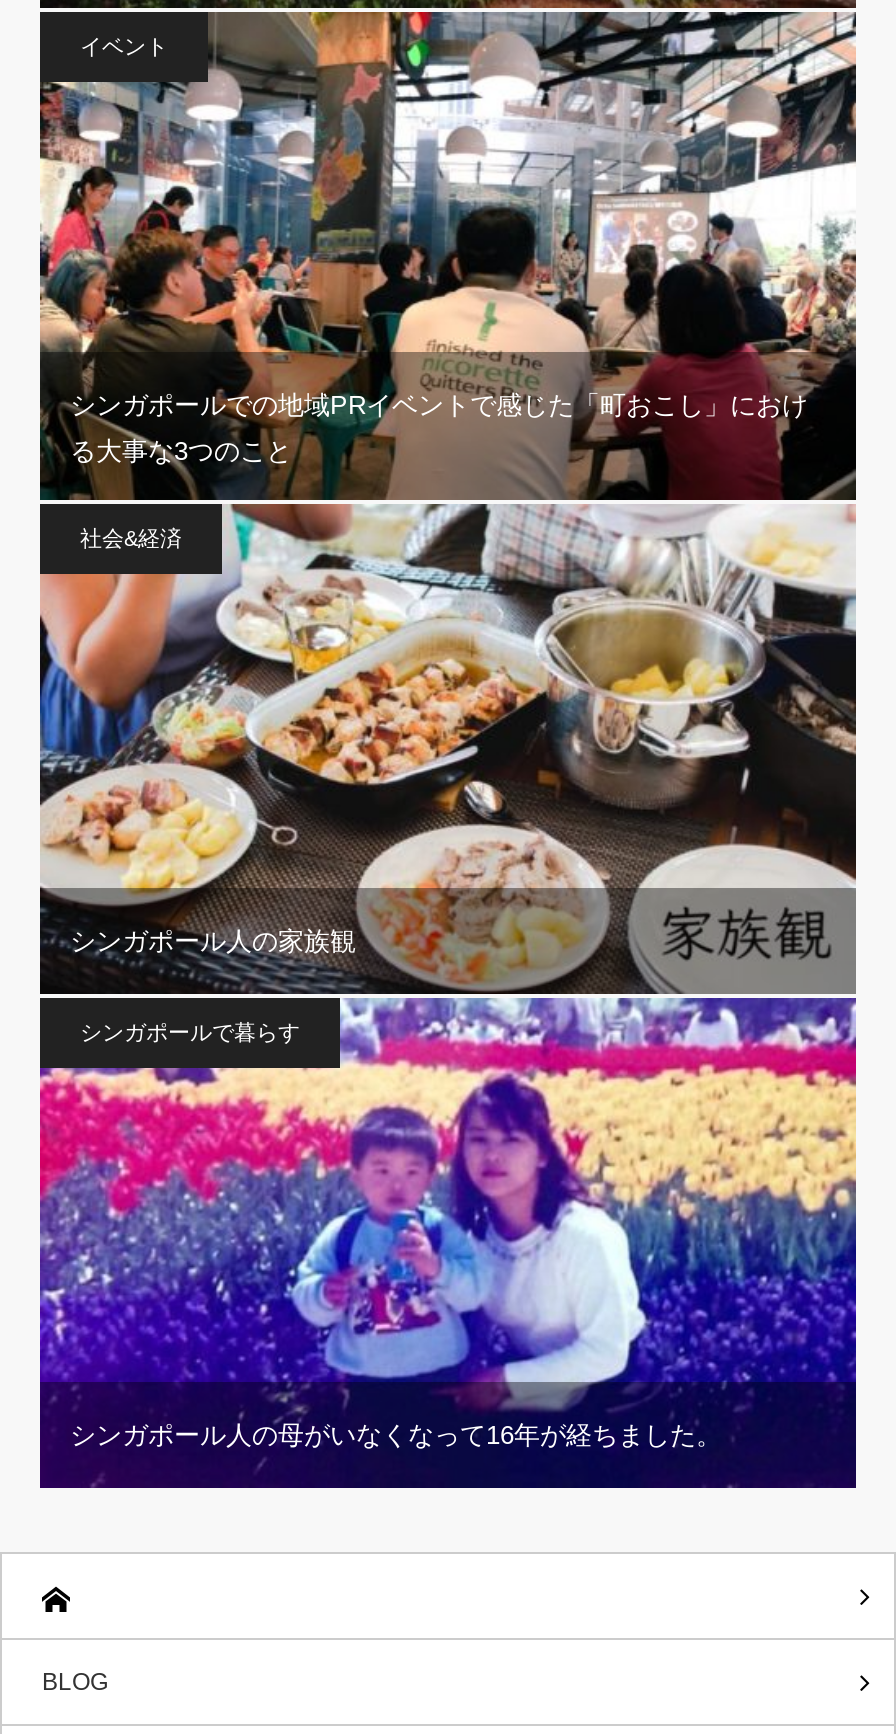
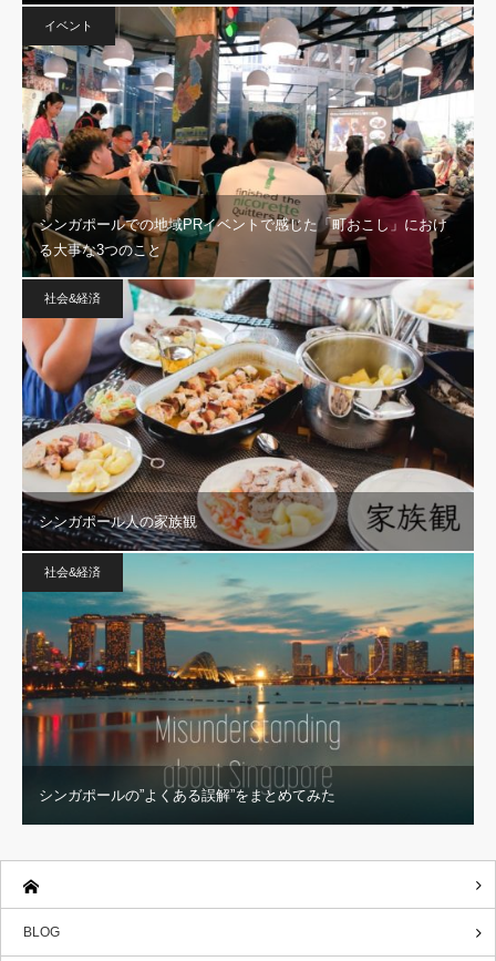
- [image]
- シンガポールで暮らす
+ [image]
+ 社会&経済

- シンガポール人の母がいなくなって16年が経ちました。
+ シンガポールの”よくある誤解”をまとめてみた
